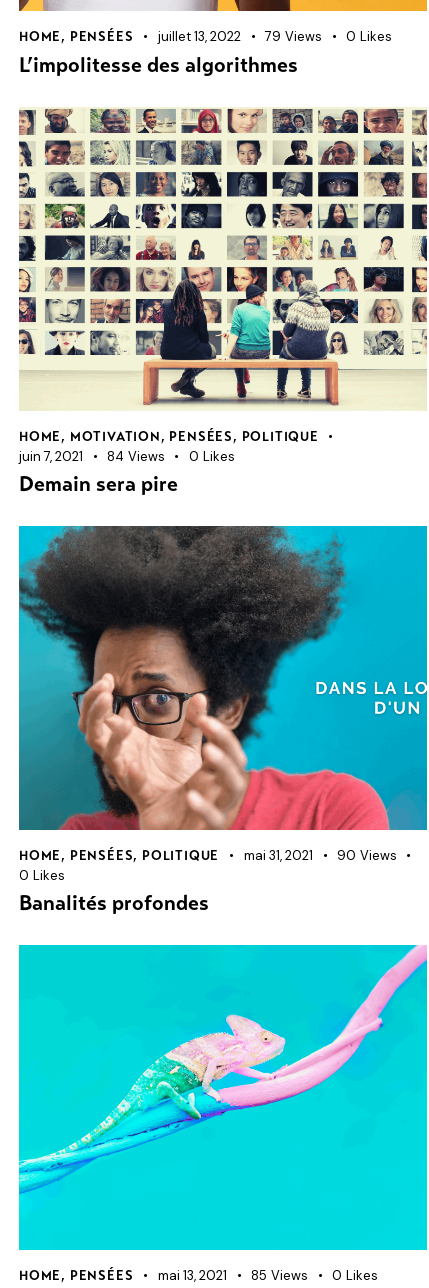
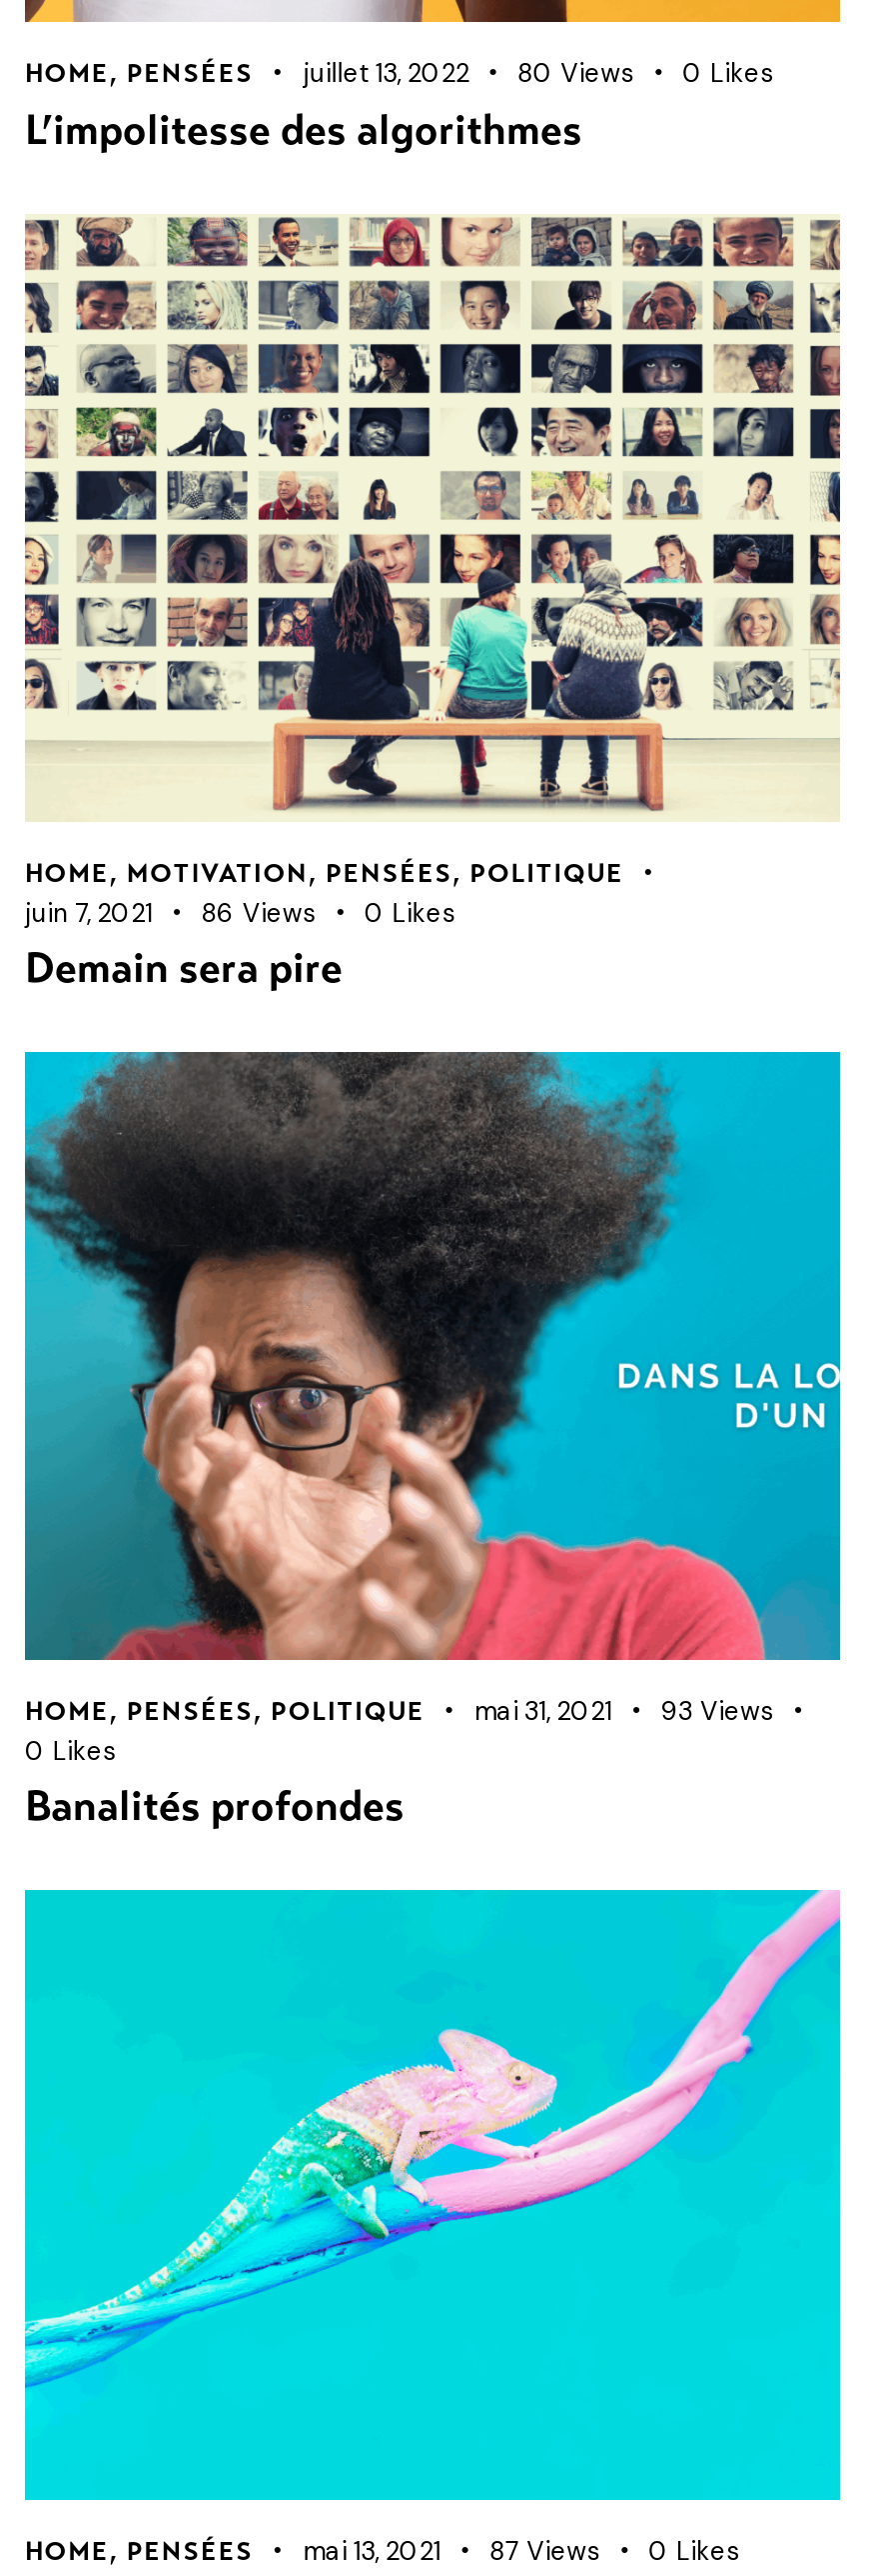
- 79 Views
+ 80 Views

- 84 Views
+ 86 Views

- HOME, PENSÉES, POLITIQUE mai 31, 2021 90 Views
+ HOME, PENSÉES, POLITIQUE mai 31, 2021 93 Views

- 85 Views
+ 87 Views
